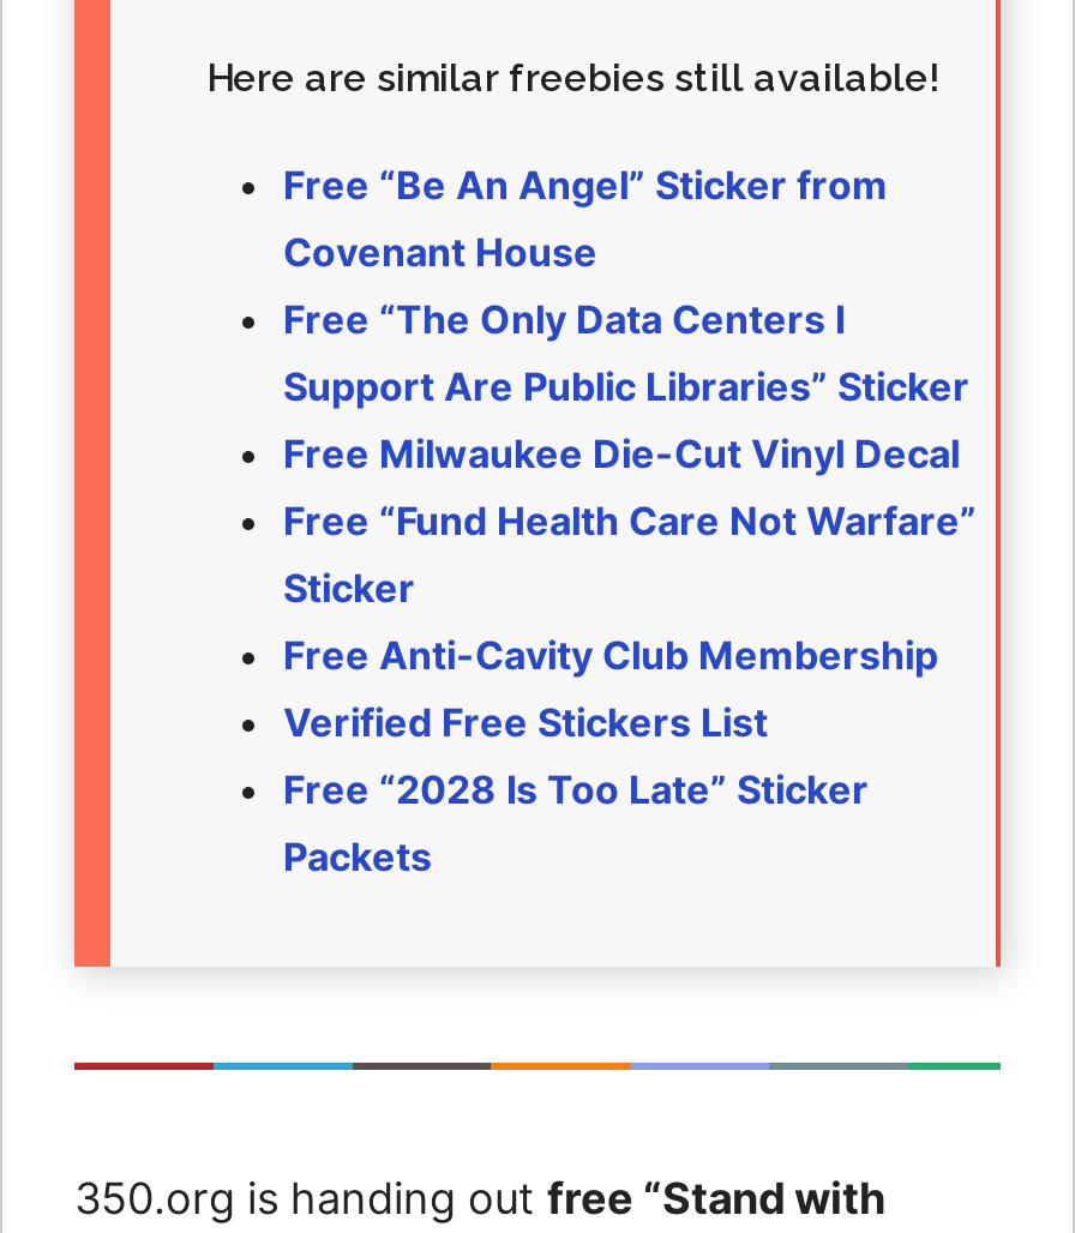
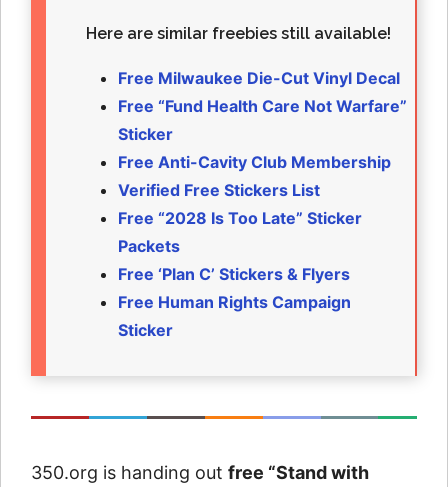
- Free “Be An Angel” Sticker from
- Covenant House
- Free “The Only Data Centers I
- Support Are Public Libraries” Sticker

moved up: Free Milwaukee Die-Cut Vinyl Decal | Free “Fund Health Care Not Warfare” | Sticker | Free Anti-Cavity Club Membership | Verified Free Stickers List | Free “2028 Is Too Late” Sticker | Packets

+ Free ‘Plan C’ Stickers & Flyers
+ Free Human Rights Campaign
+ Sticker
